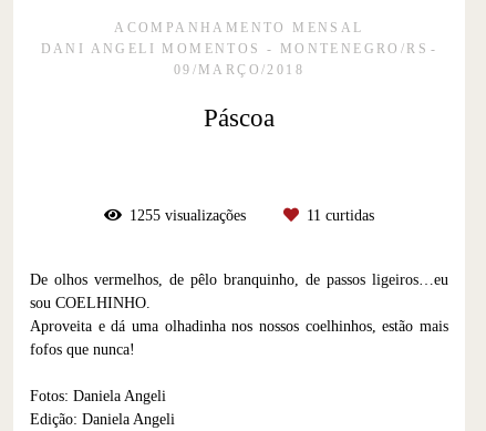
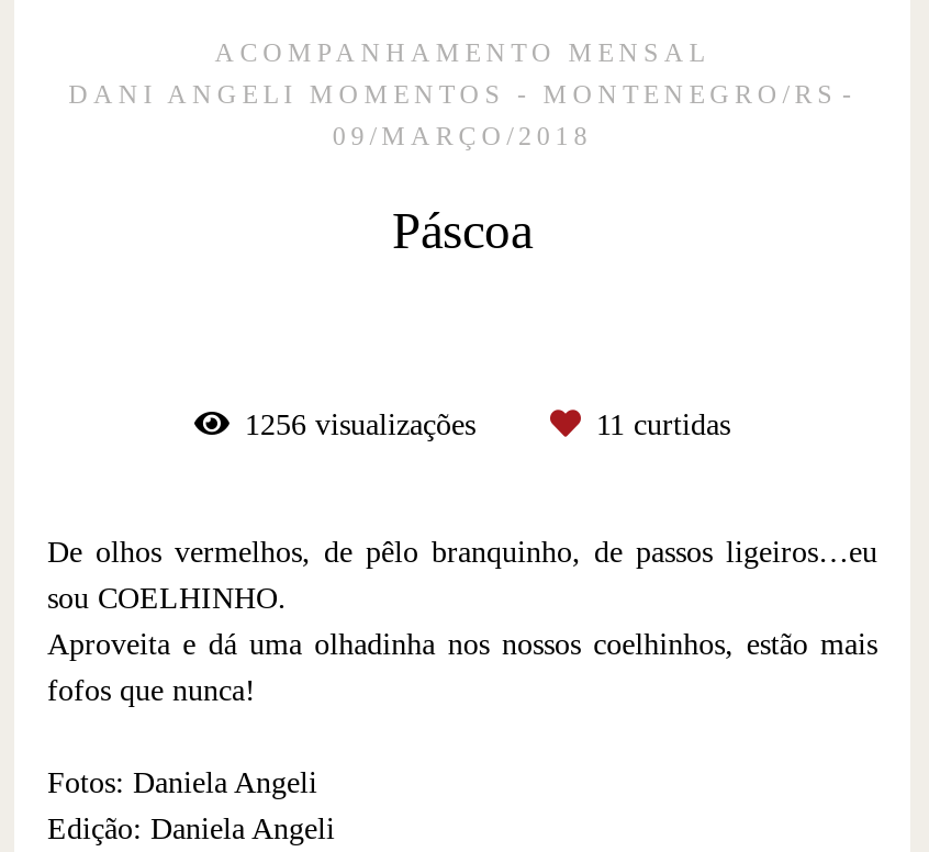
- 1255 visualizações
+ 1256 visualizações
